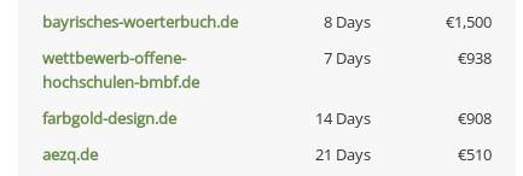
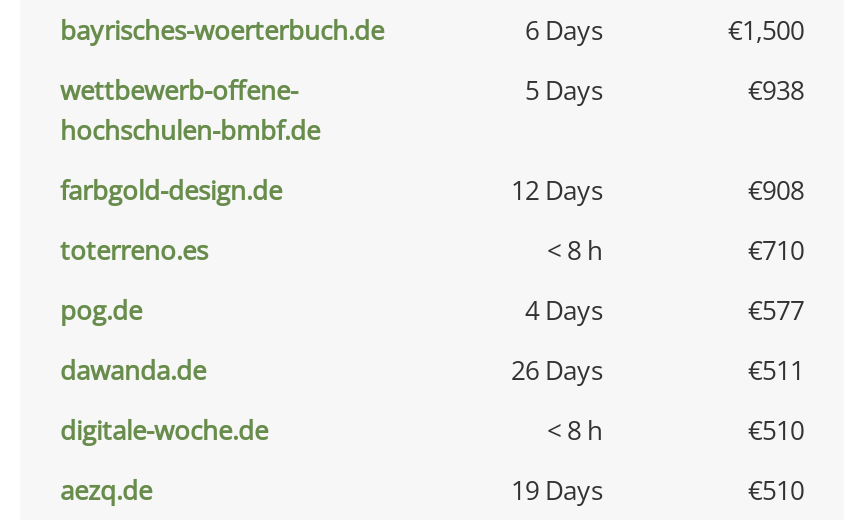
- 8 Days
+ 6 Days

- 7 Days
+ 5 Days

- 14 Days
+ 12 Days

+ toterreno.es
+ < 8 h
+ €710
+ pog.de
+ 4 Days
+ €577
+ dawanda.de
+ 26 Days
+ €511
+ digitale-woche.de
+ < 8 h
+ €510

- 21 Days
+ 19 Days
